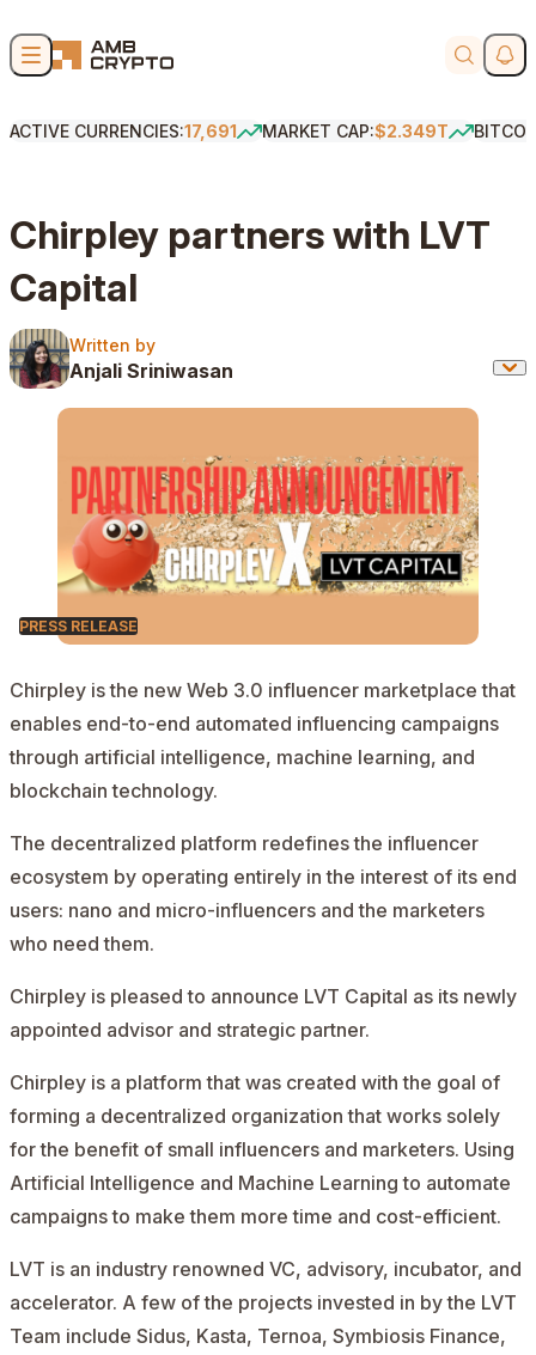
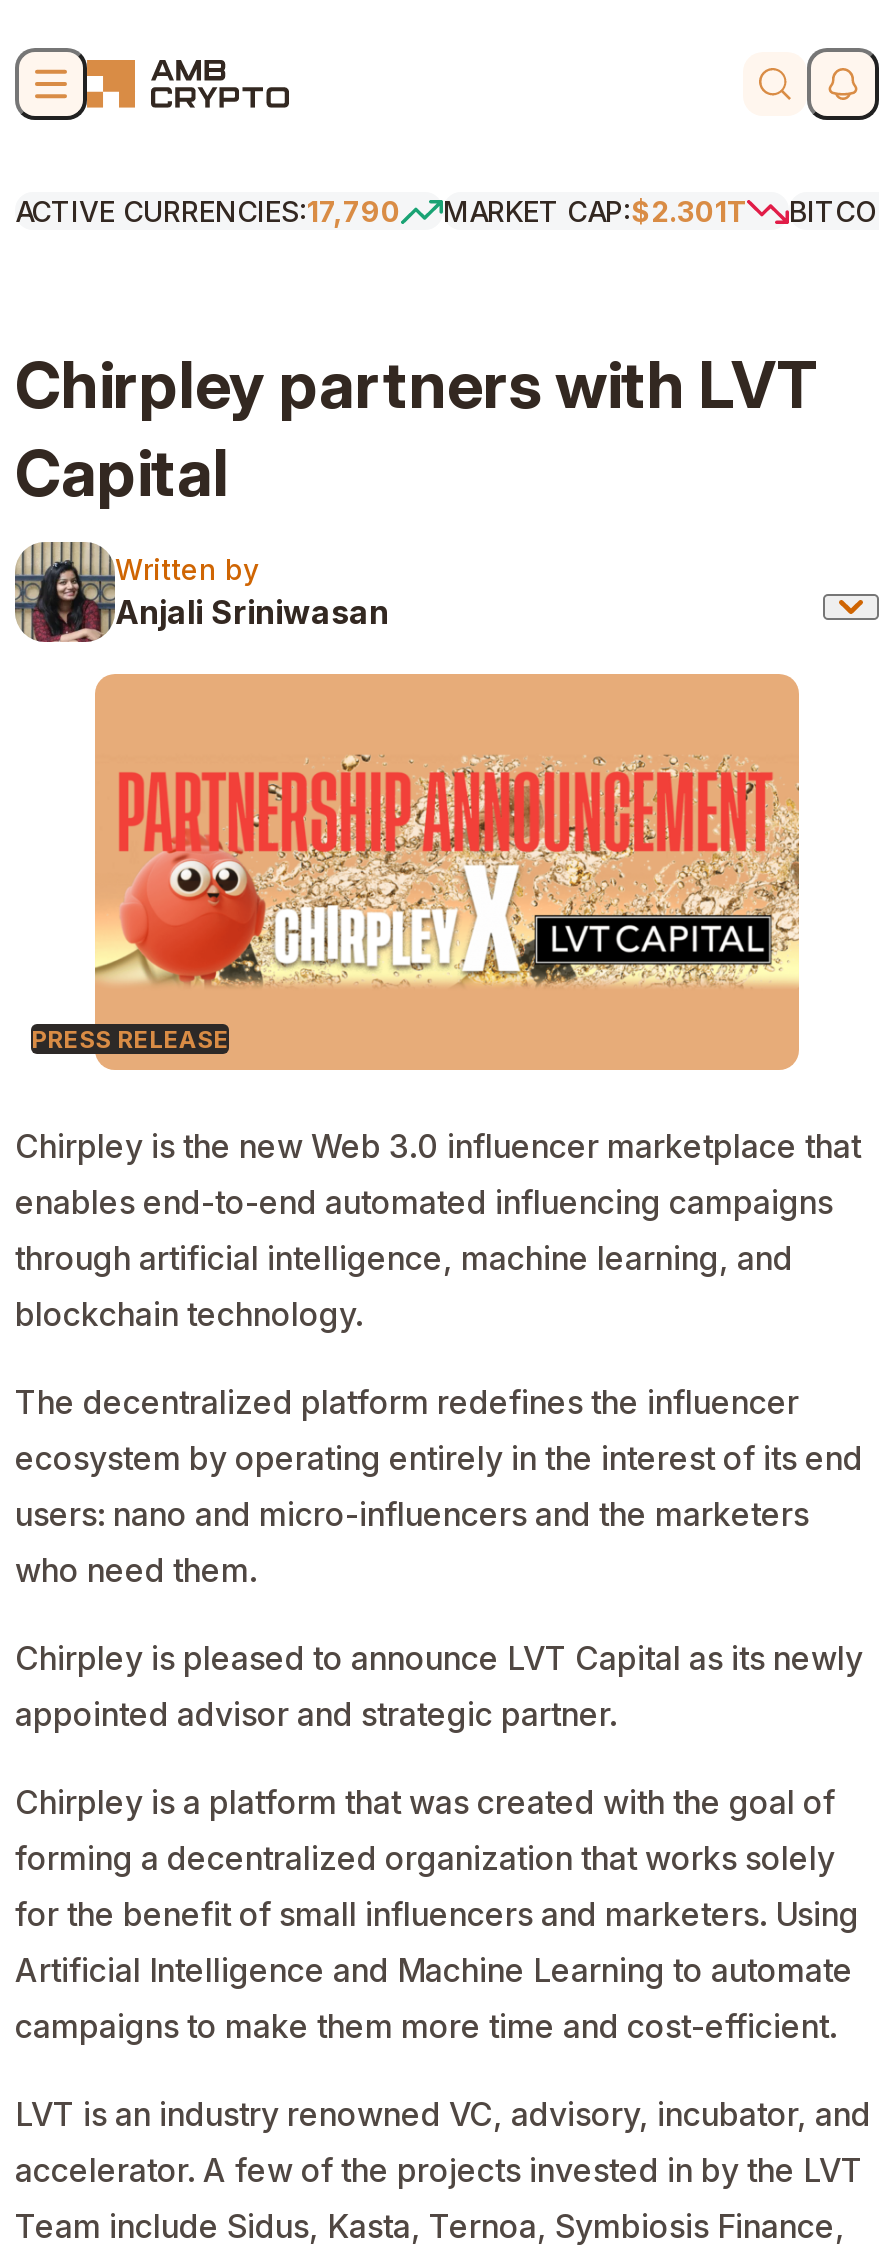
- ACTIVE CURRENCIES:17,691
+ ACTIVE CURRENCIES:17,790

- MARKET CAP:$2.349T
+ MARKET CAP:$2.301T
